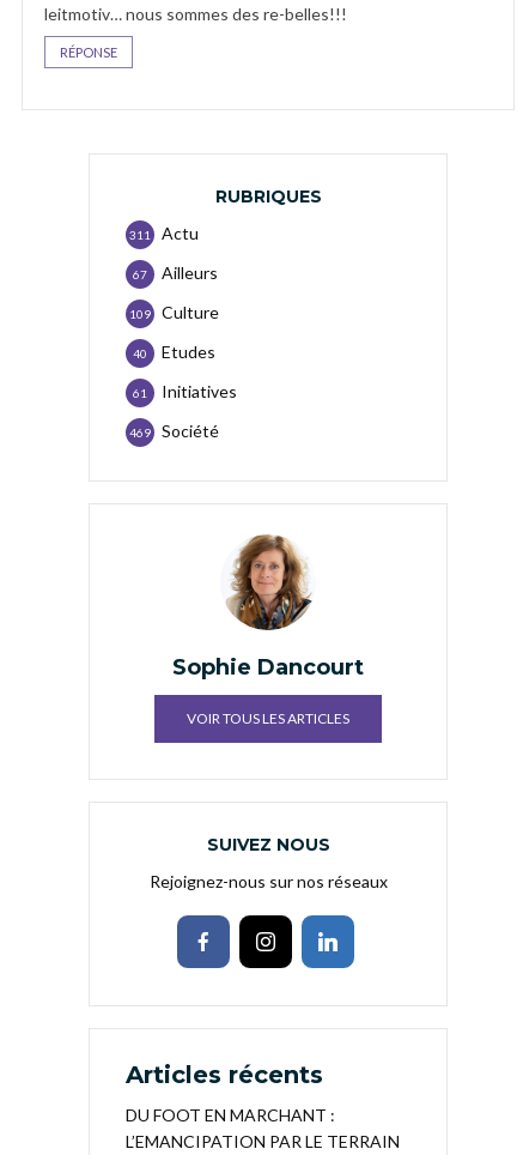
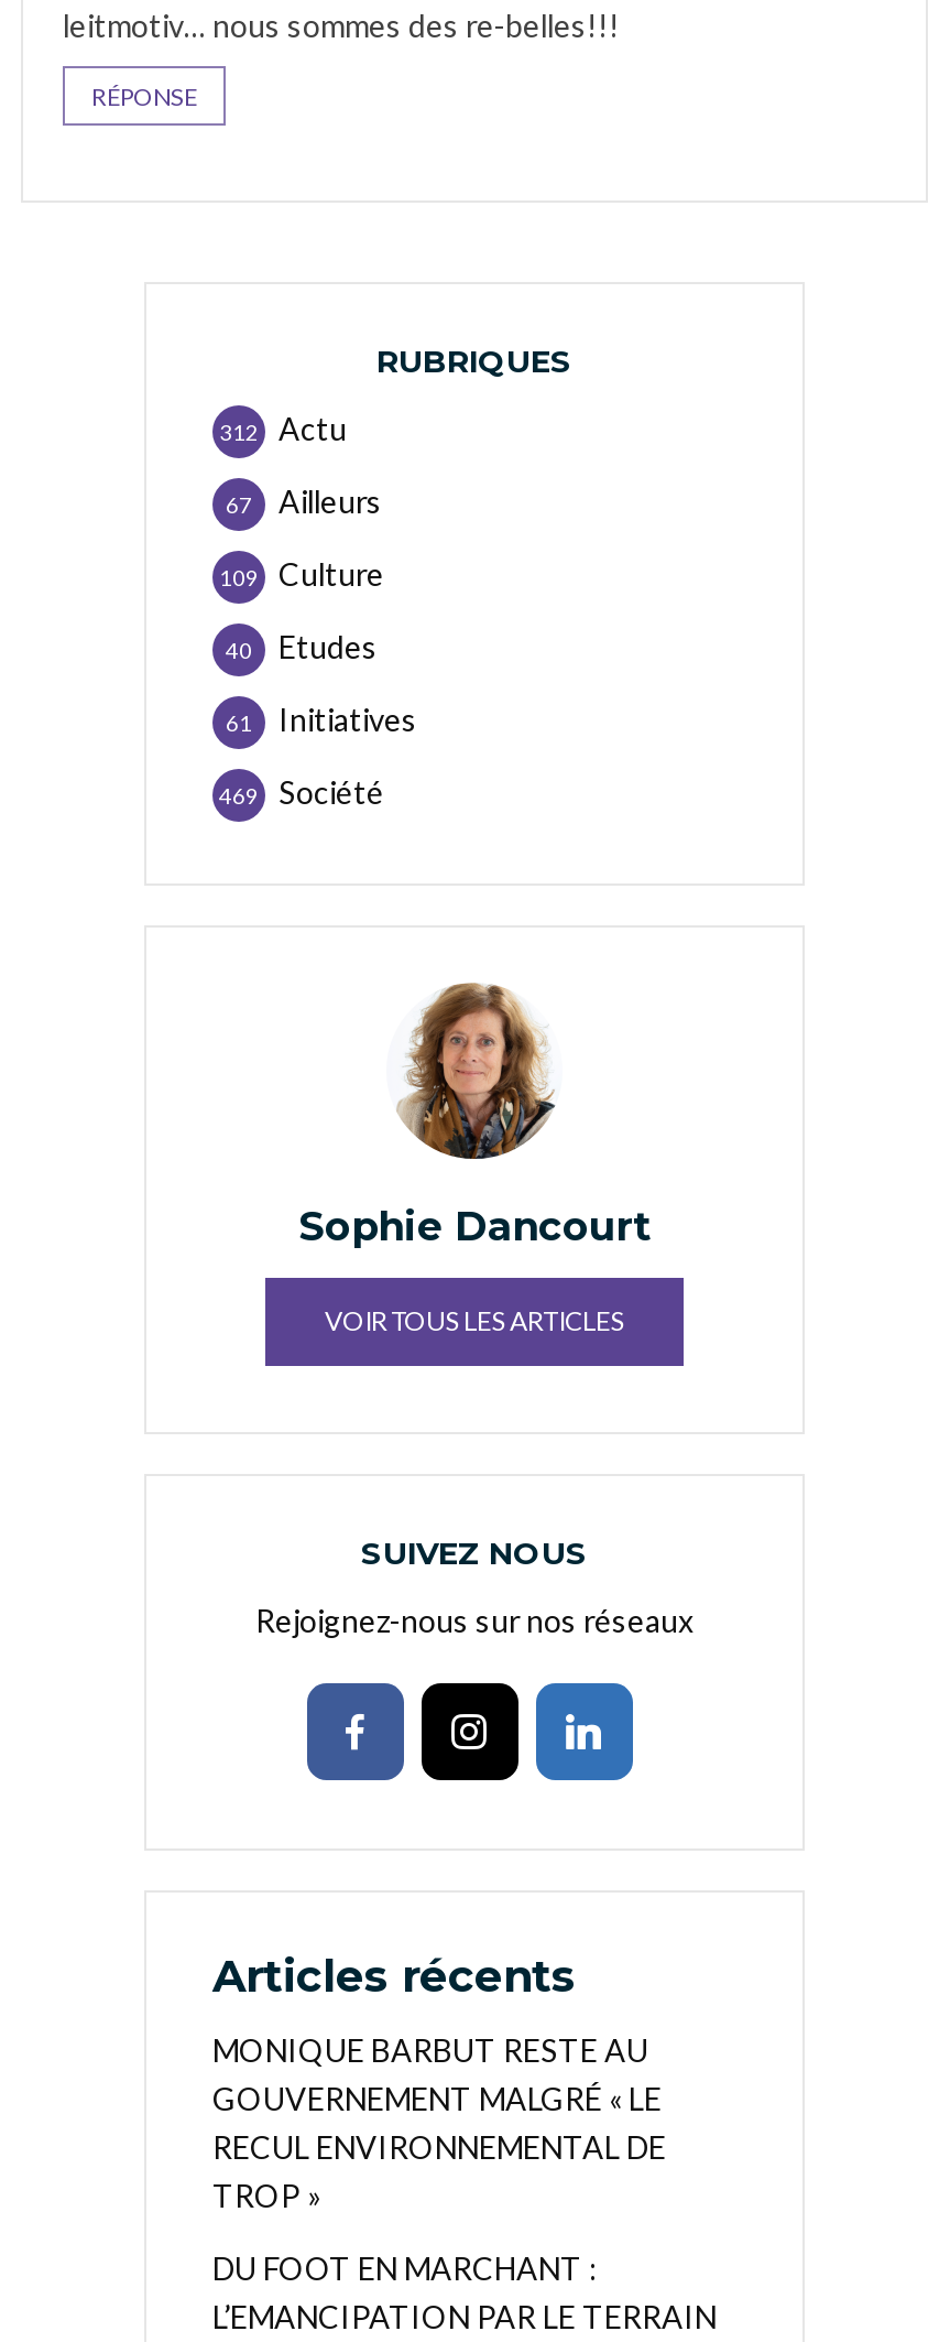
- 311 Actu
+ 312 Actu

+ MONIQUE BARBUT RESTE AU
+ GOUVERNEMENT MALGRÉ « LE
+ RECUL ENVIRONNEMENTAL DE
+ TROP »
